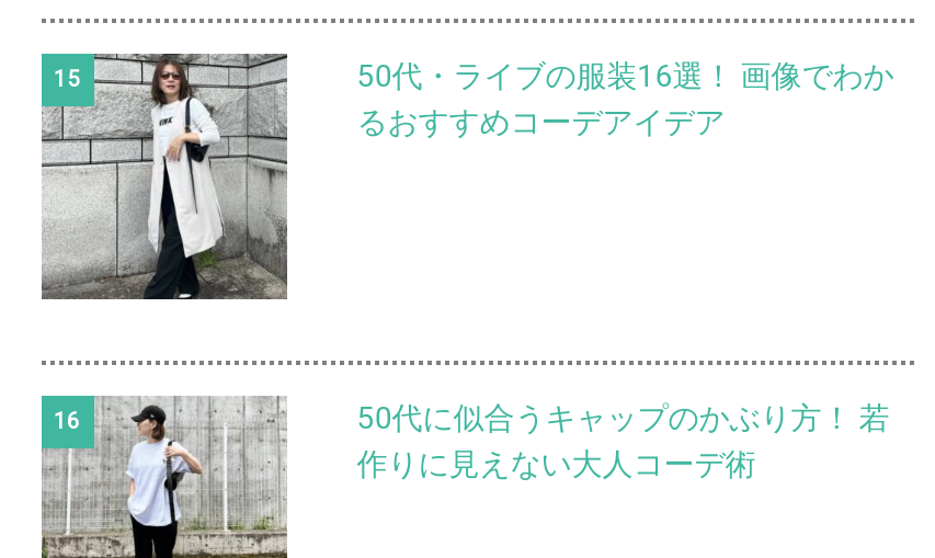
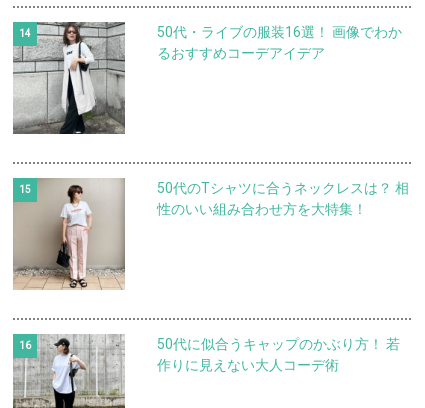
+ [image]
+ 50代のTシャツに合うネックレスは？ 相
+ 性のいい組み合わせ方を大特集！
